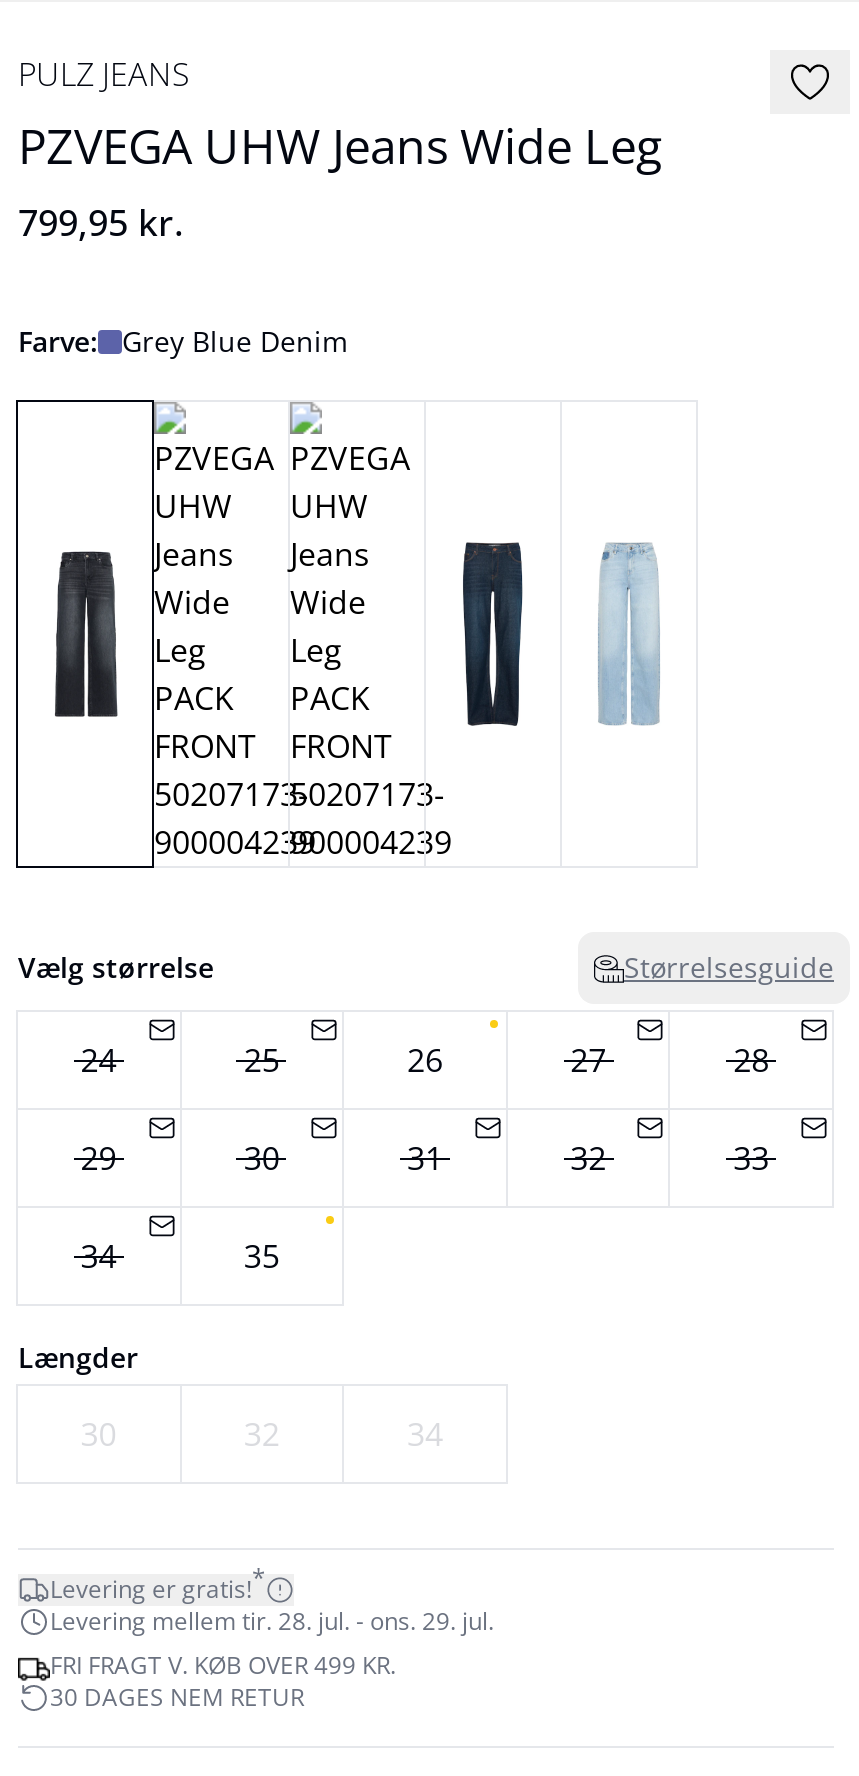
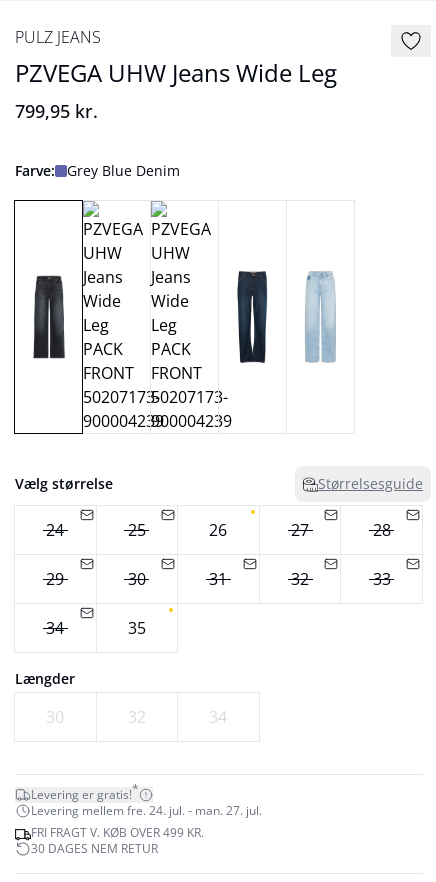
- Levering mellem tir. 28. jul. - ons. 29. jul.
+ Levering mellem fre. 24. jul. - man. 27. jul.
